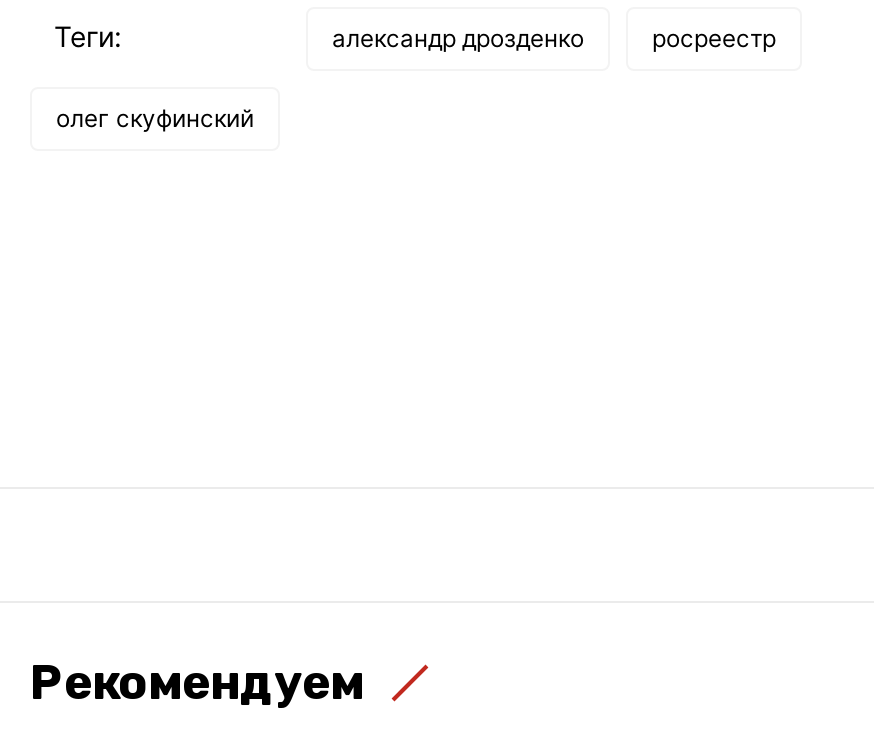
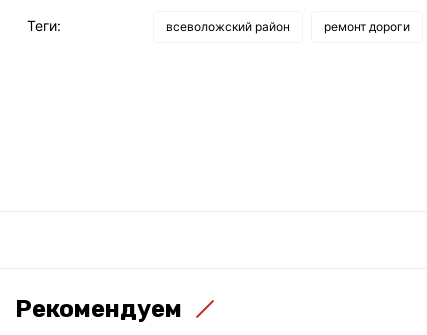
- александр дрозденко
- росреестр
- олег скуфинский
+ всеволожский район
+ ремонт дороги
